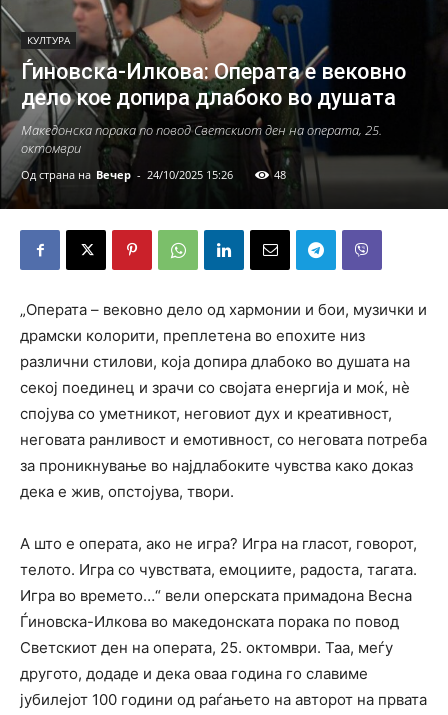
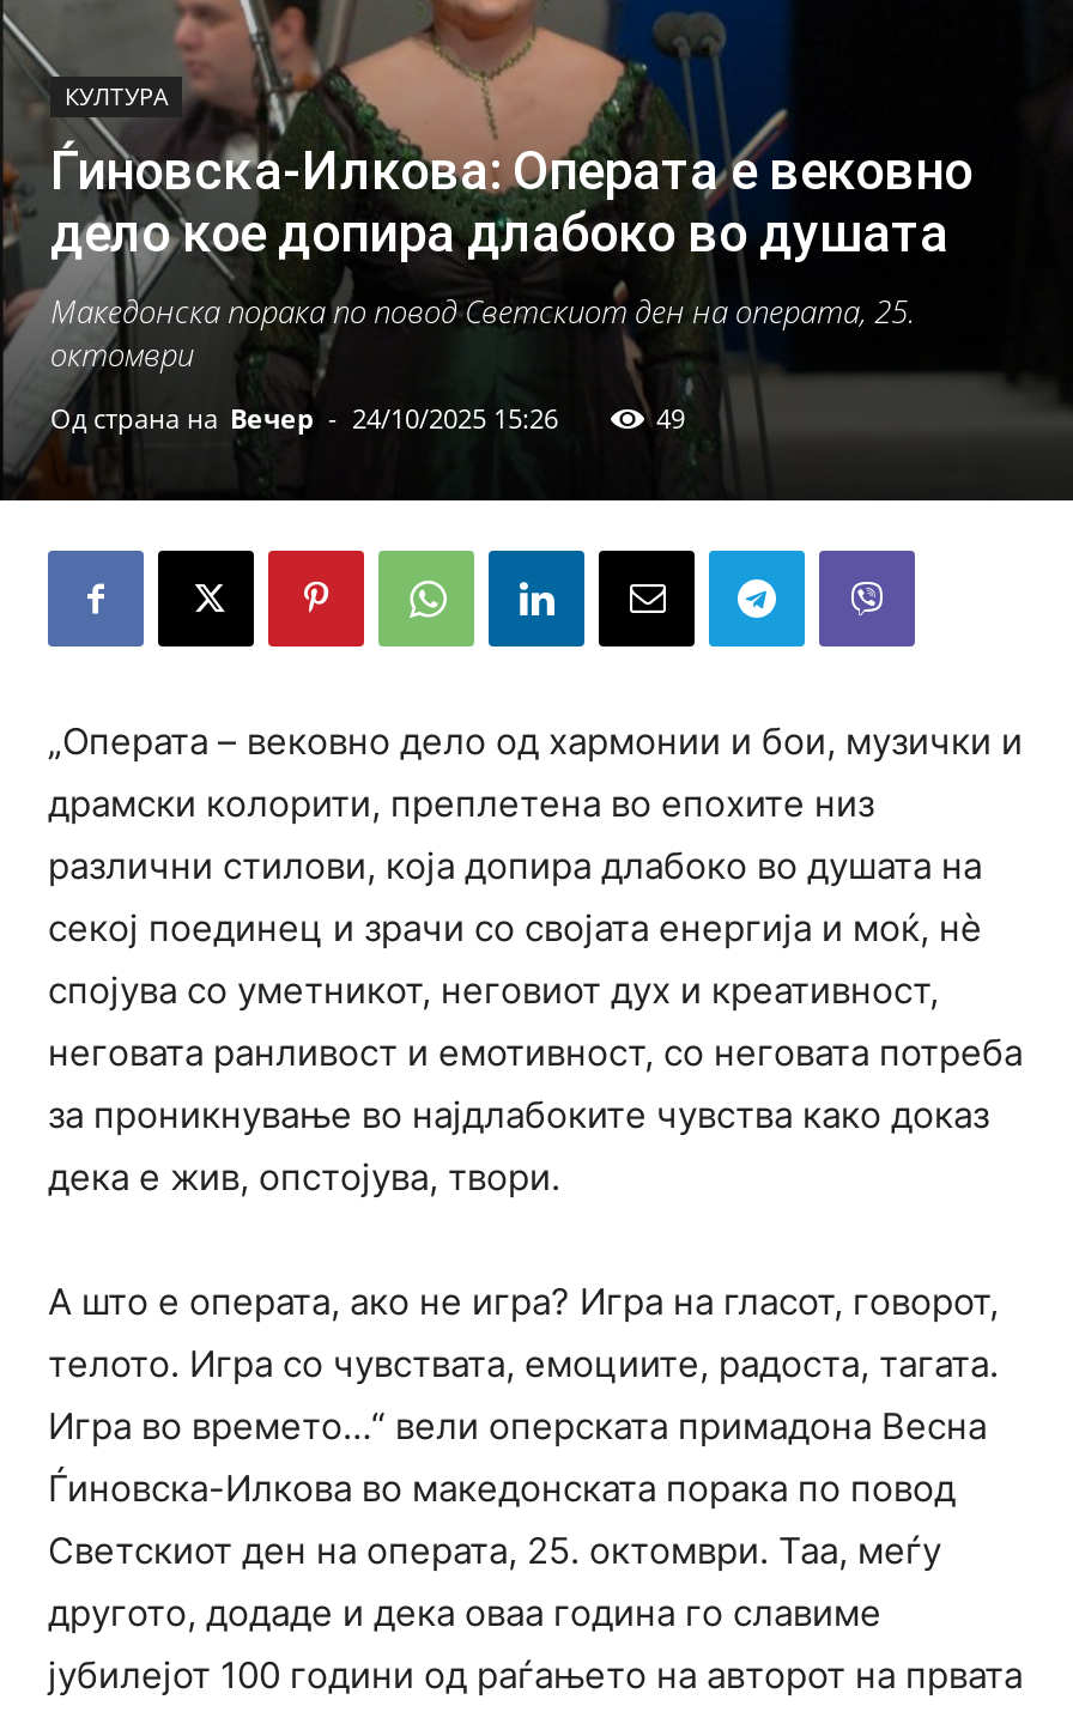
- 48
+ 49
